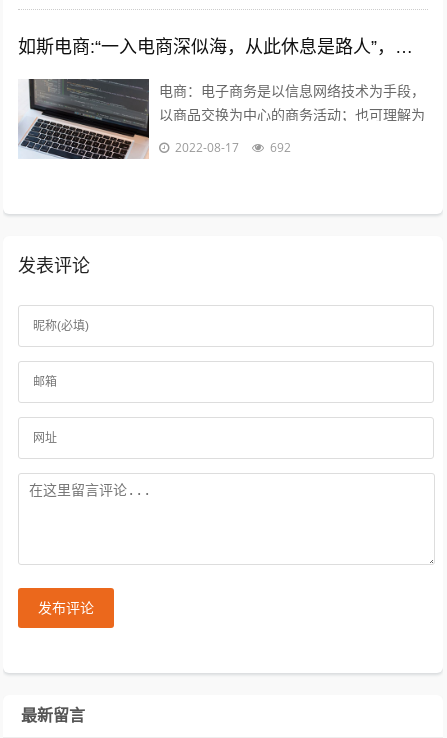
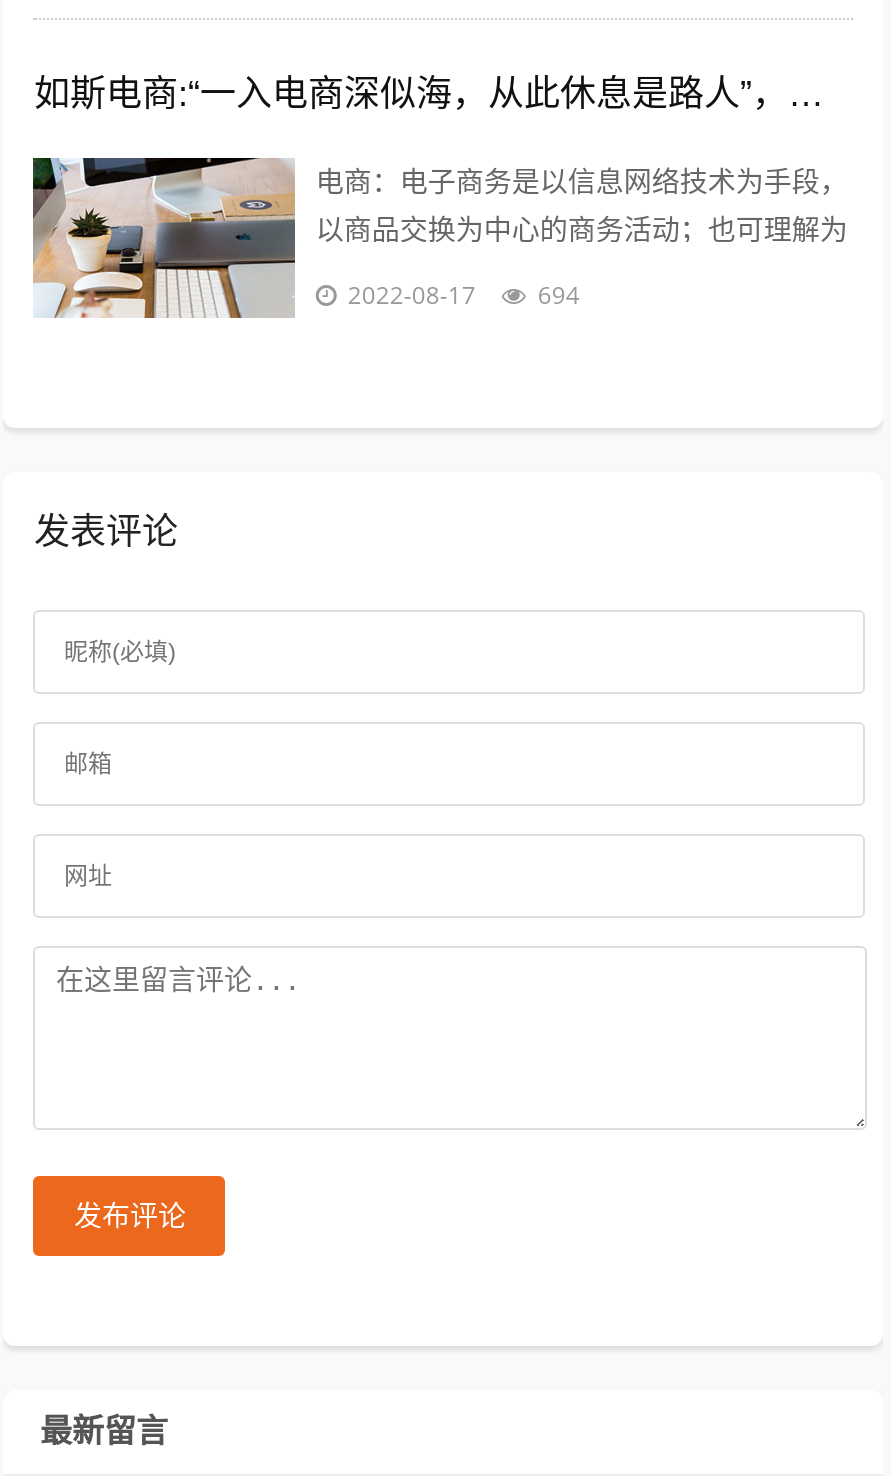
- [image]
+ [image]

- 692
+ 694
